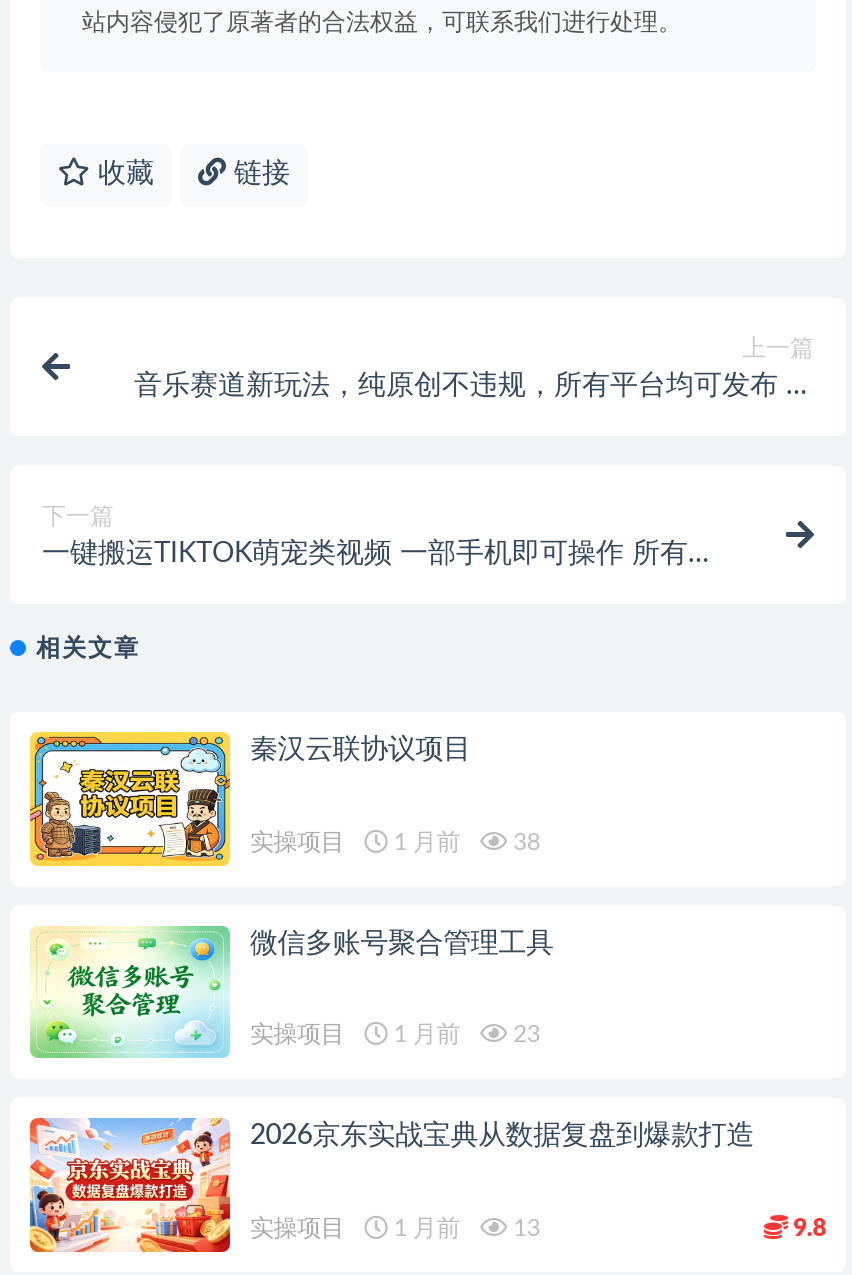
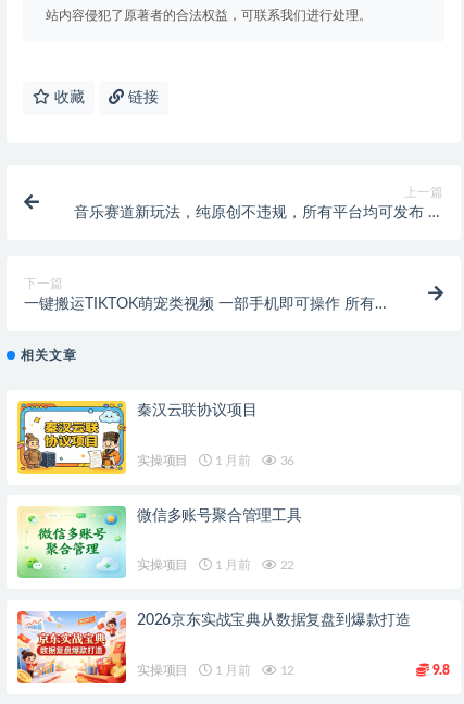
- 实操项目 1 月前 38
+ 实操项目 1 月前 36

- 实操项目 1 月前 23
+ 实操项目 1 月前 22

- 实操项目 1 月前 13
+ 实操项目 1 月前 12
